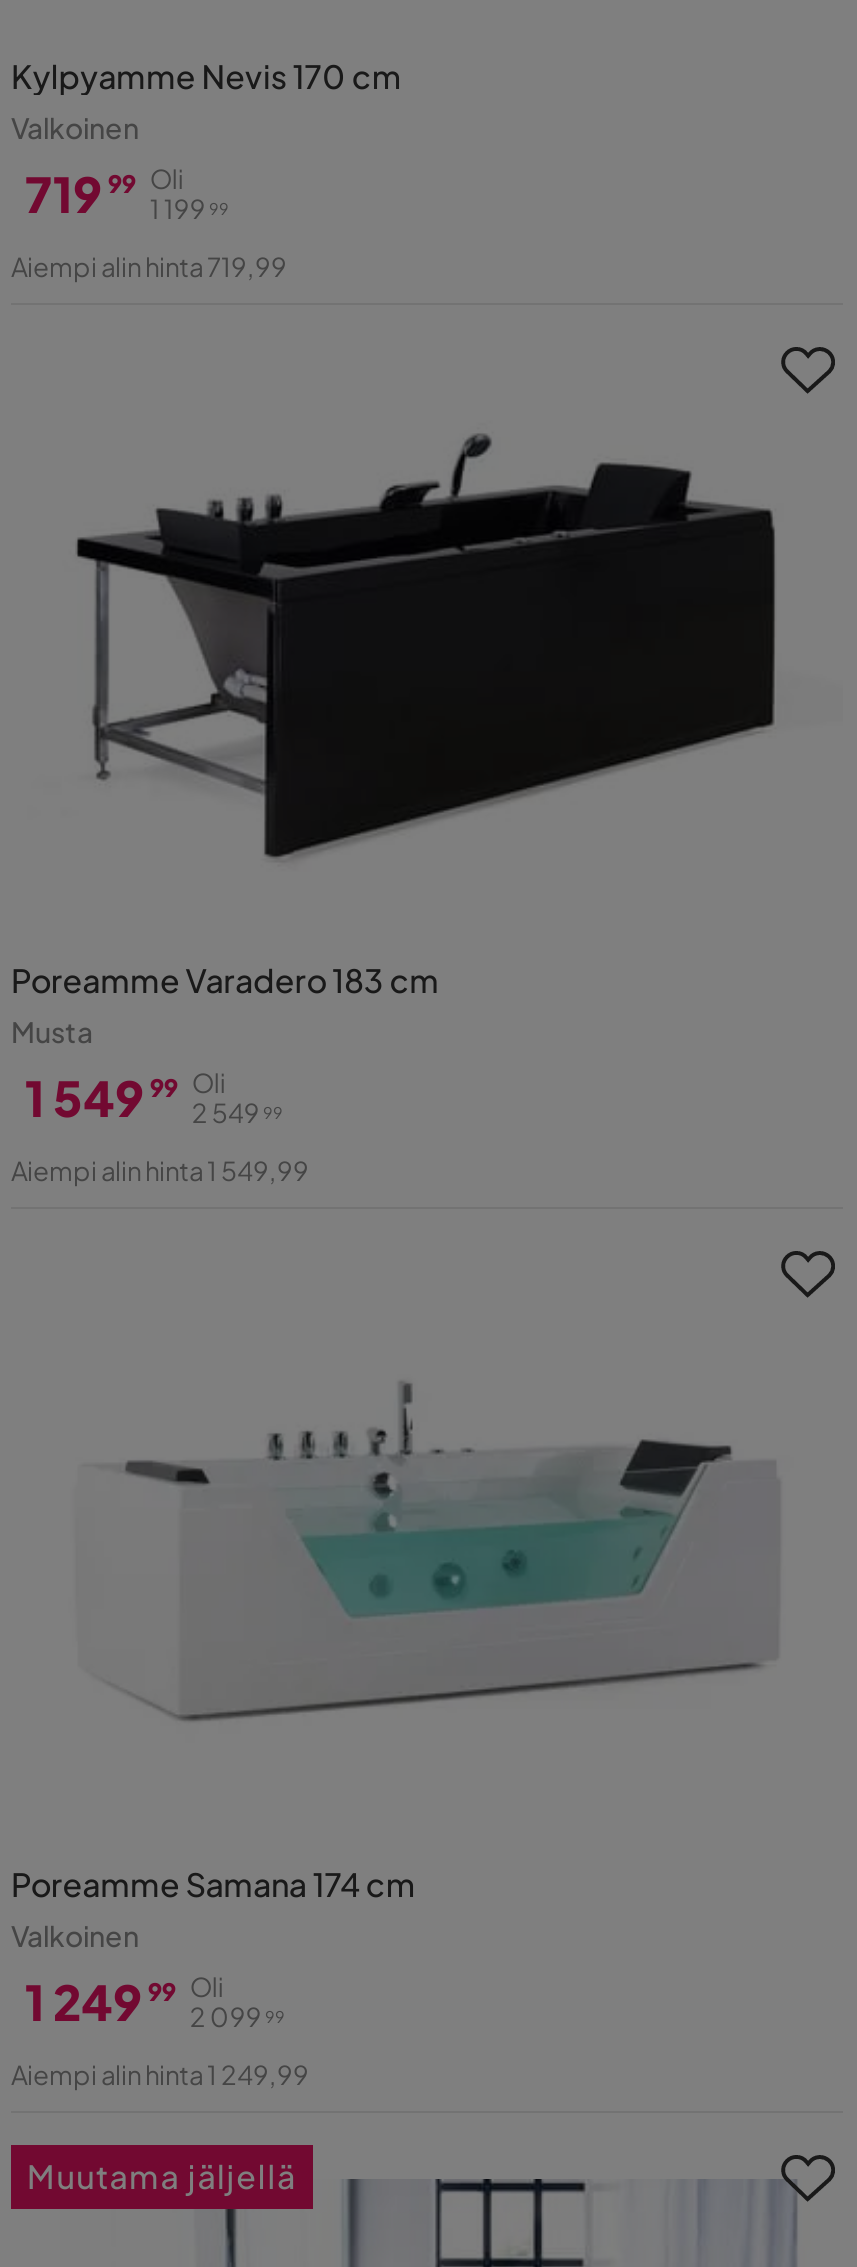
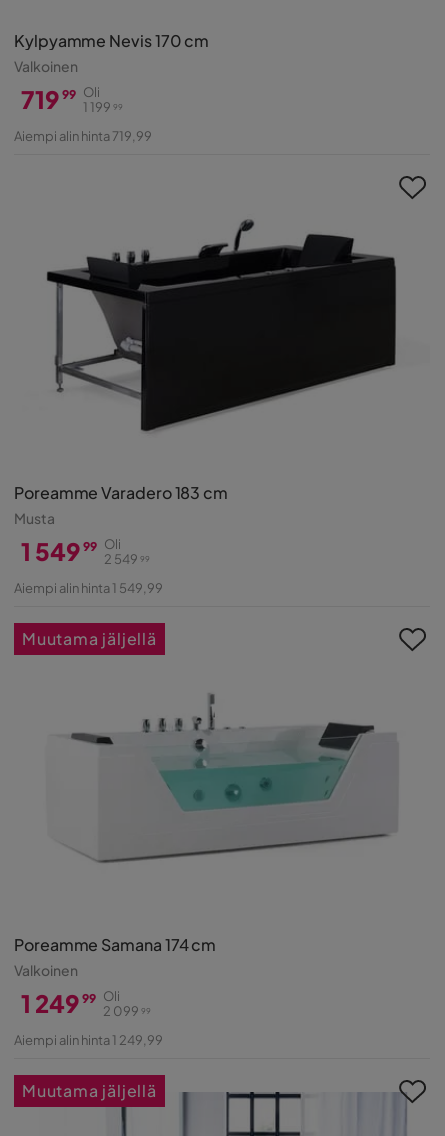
+ Muutama jäljellä
